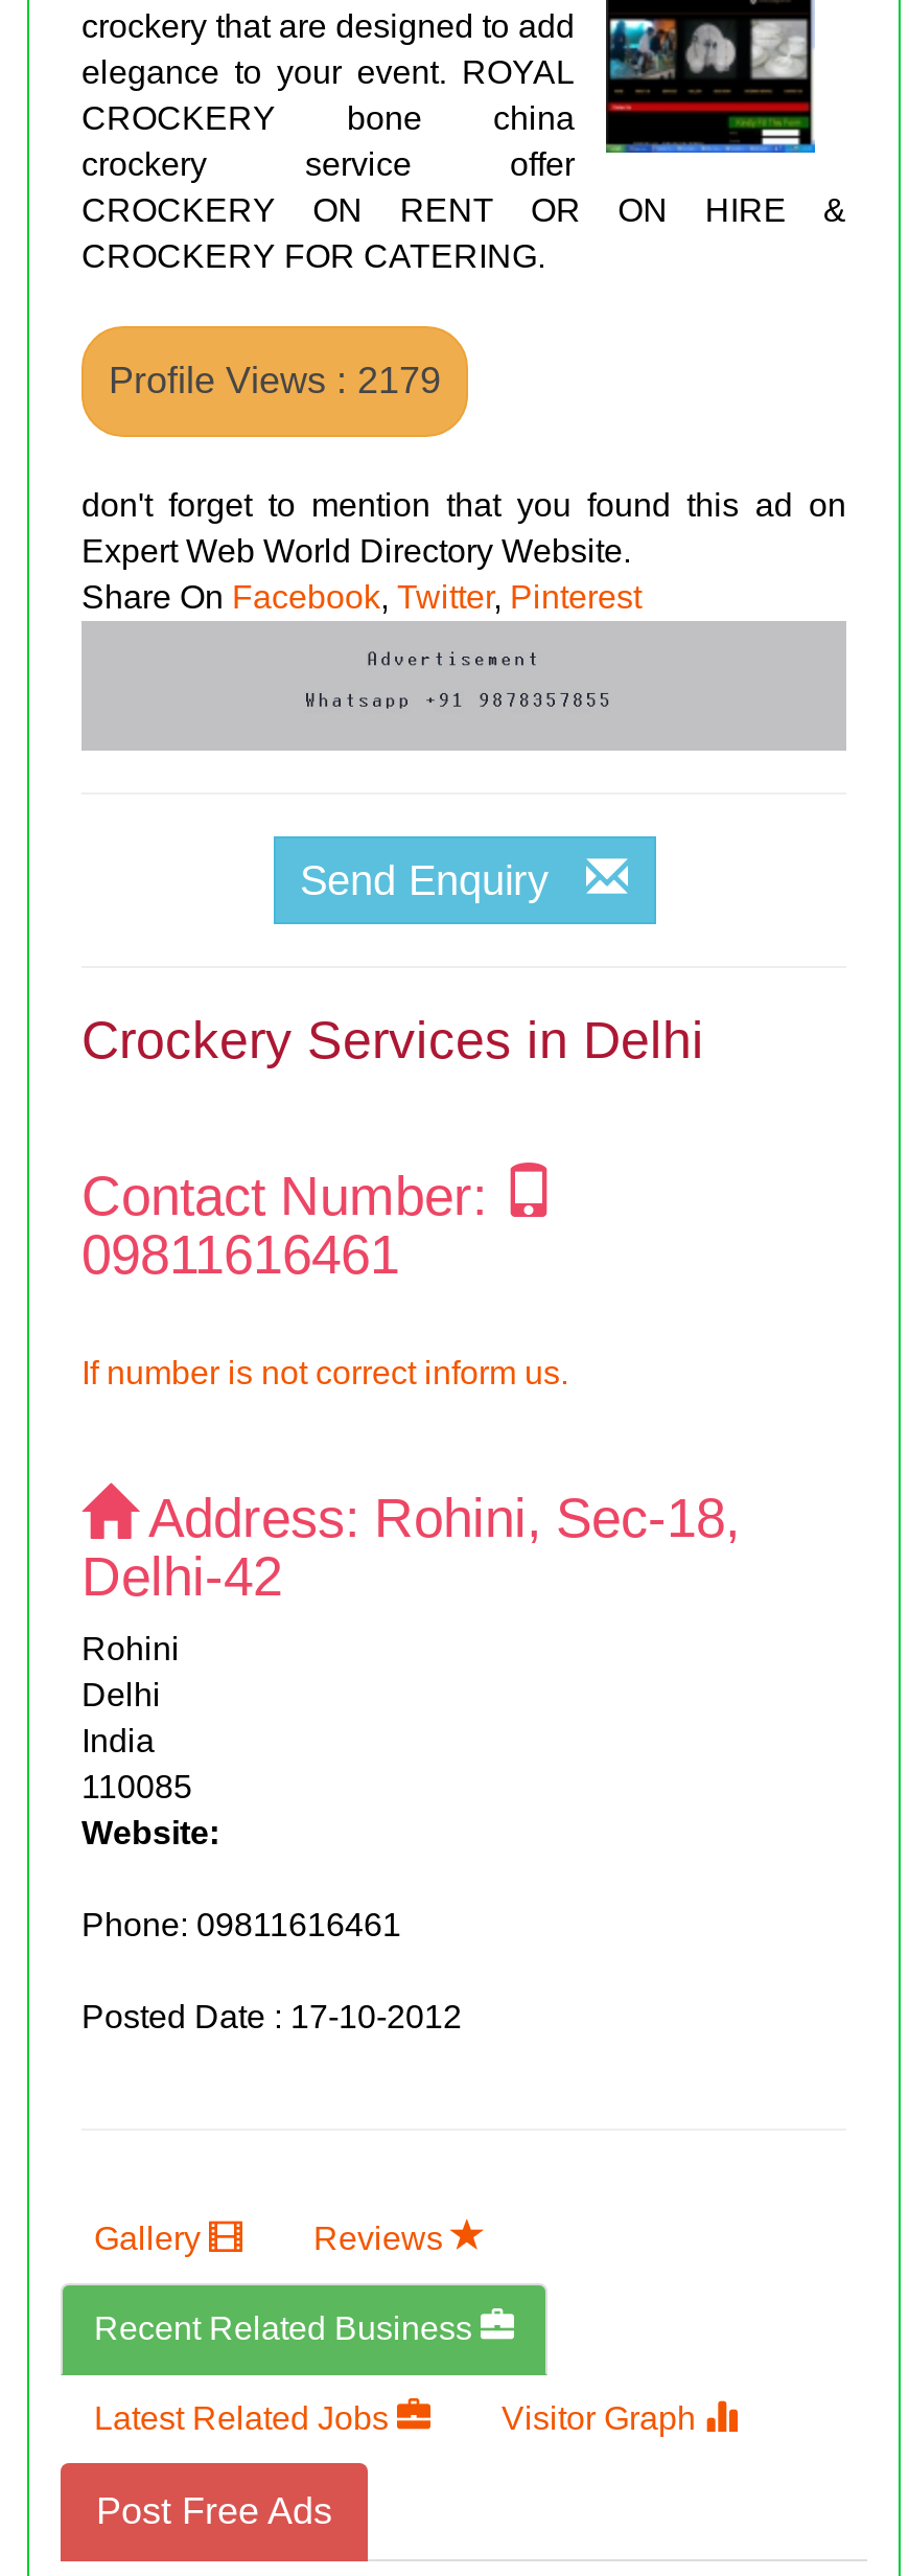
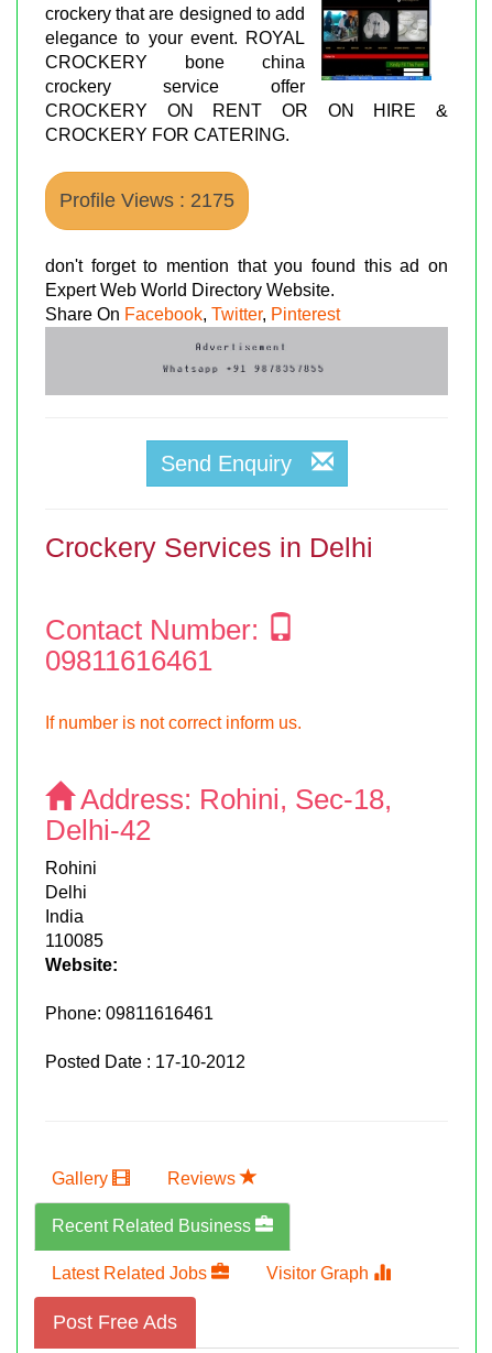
- Profile Views : 2179
+ Profile Views : 2175
